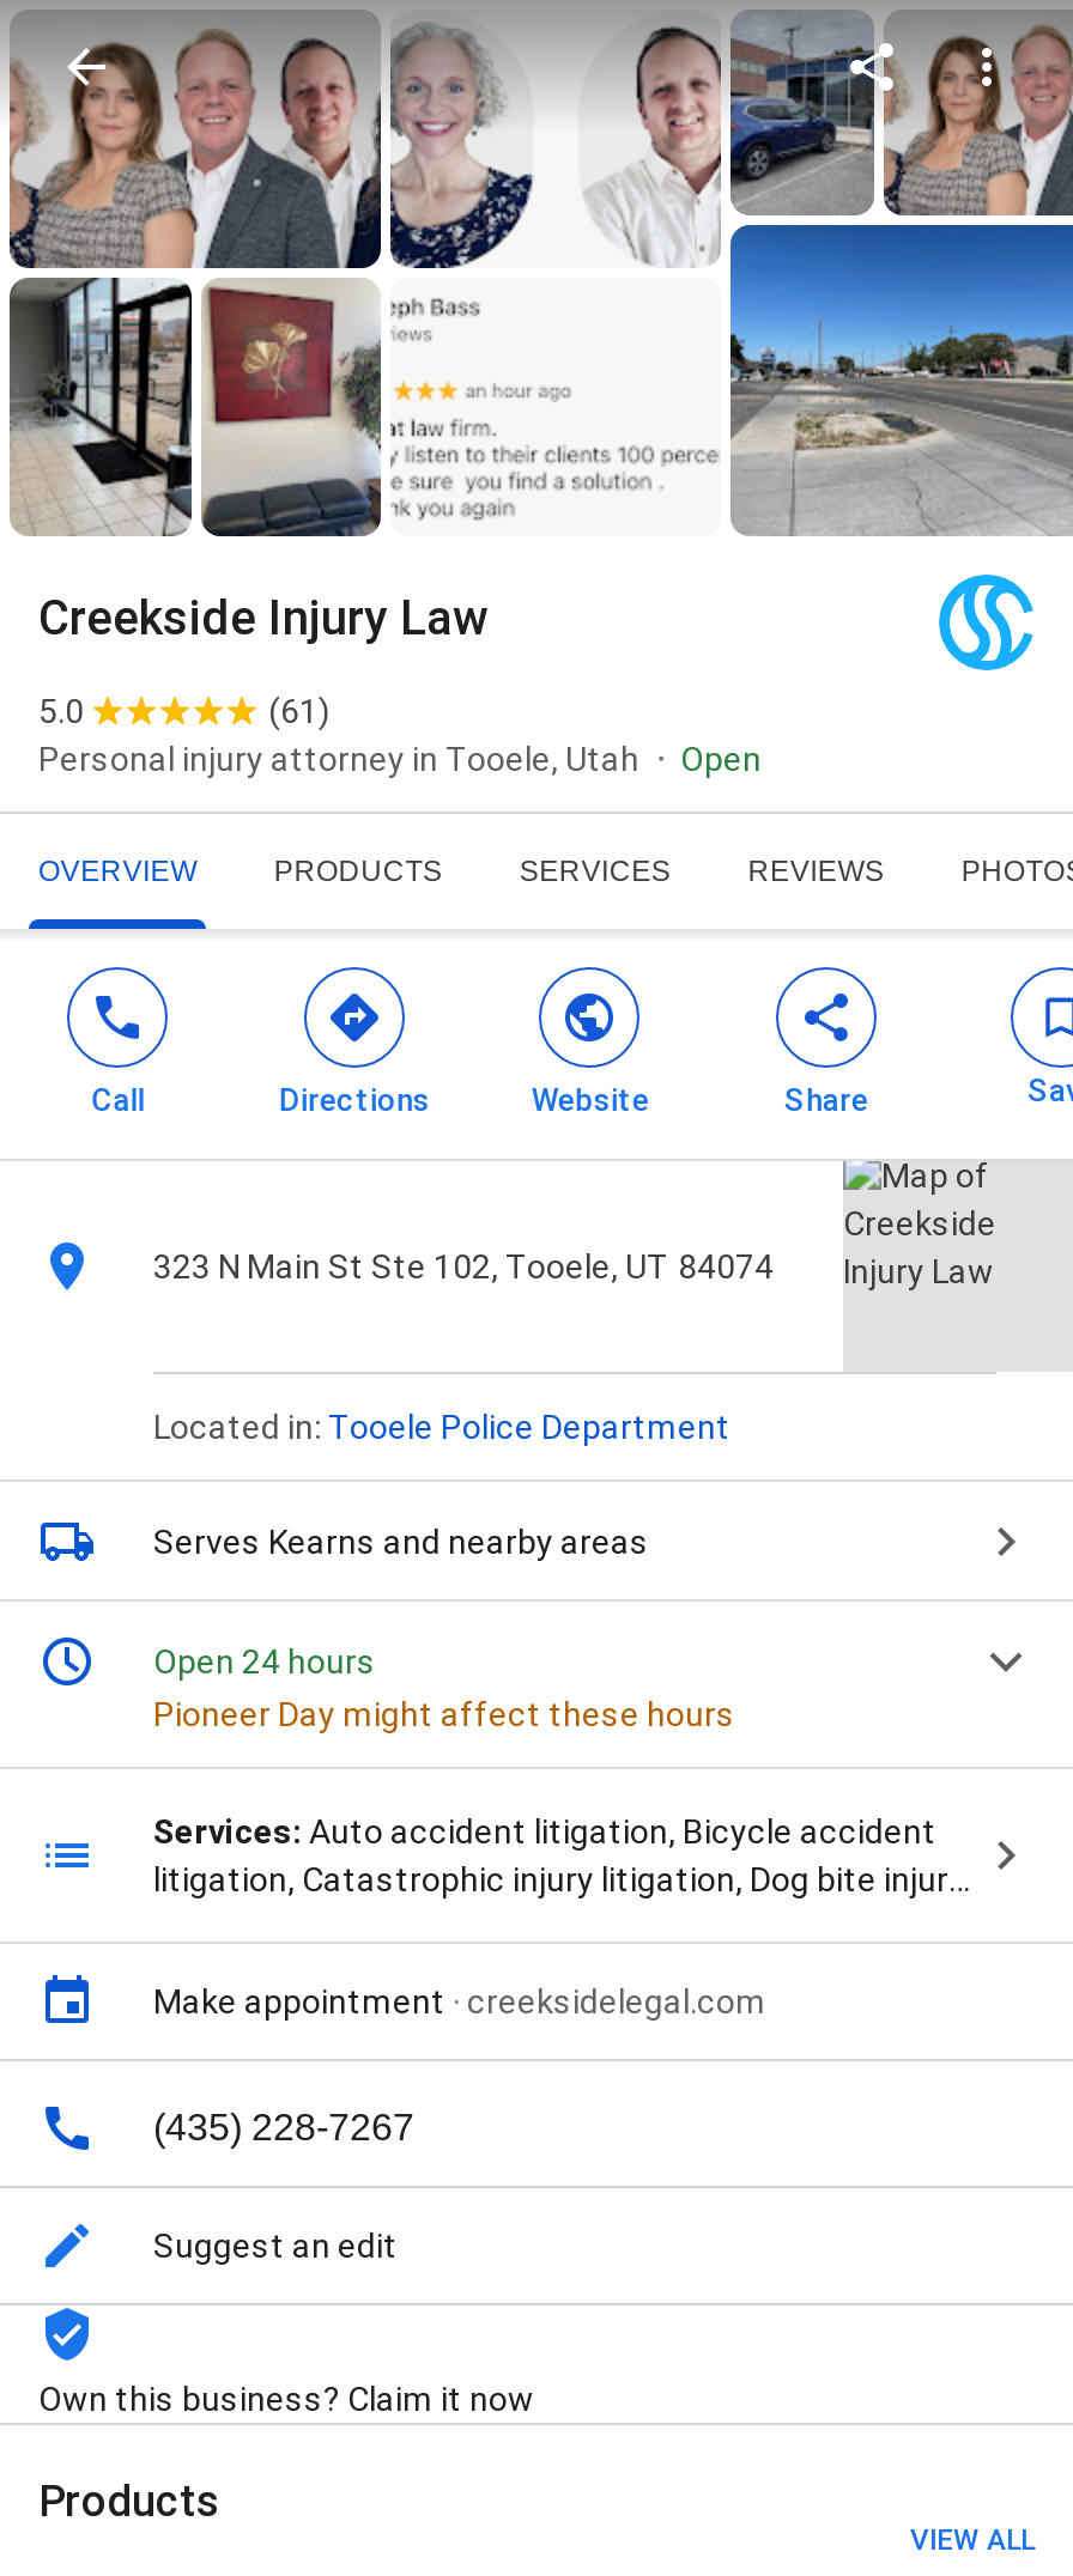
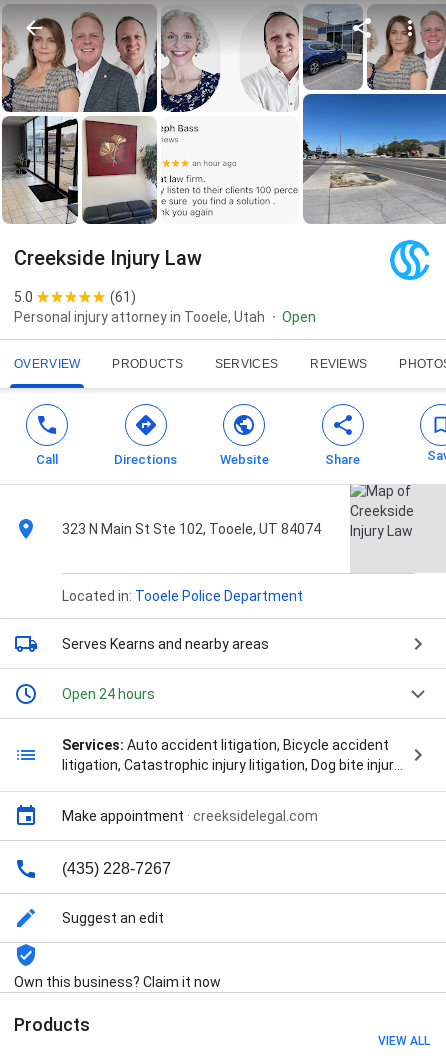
- Pioneer Day might affect these hours
